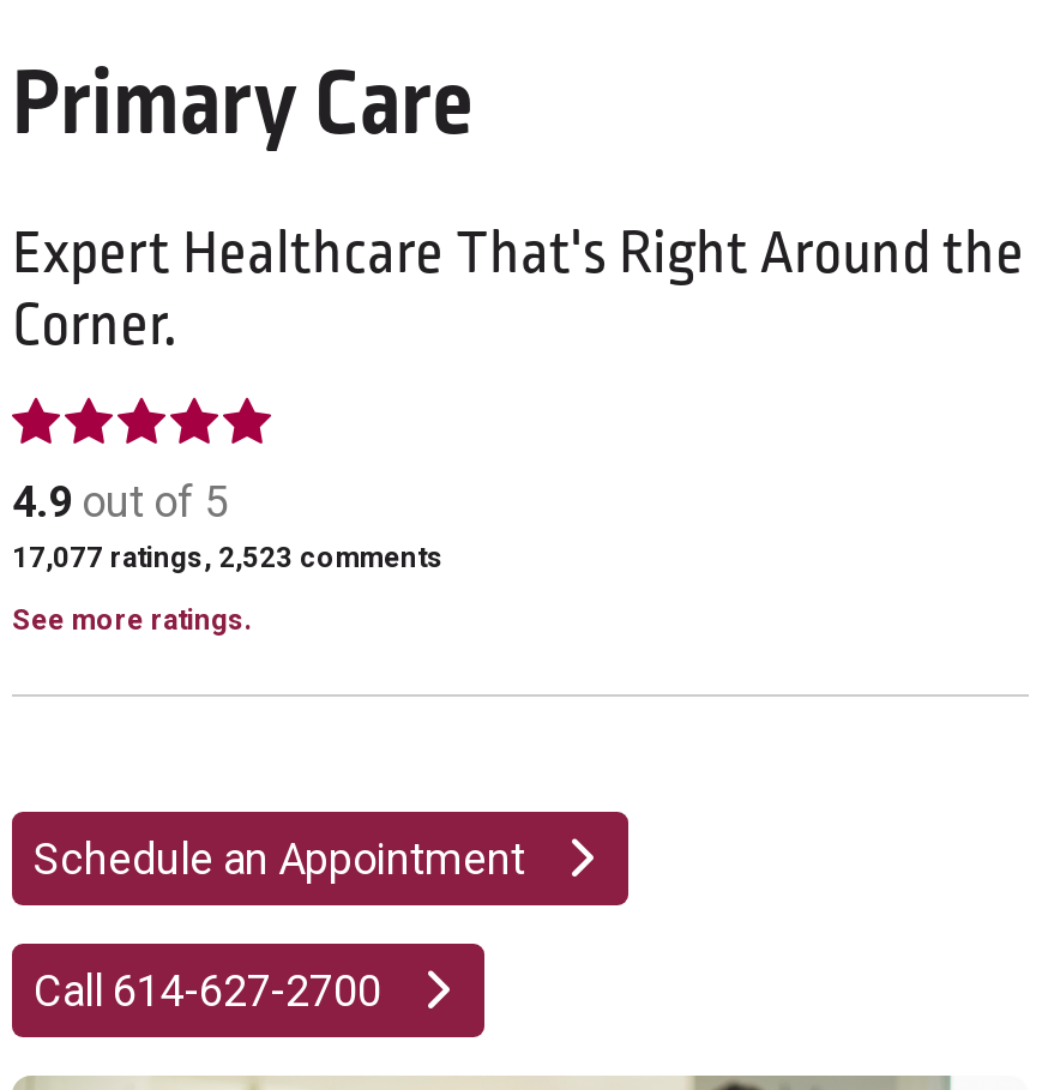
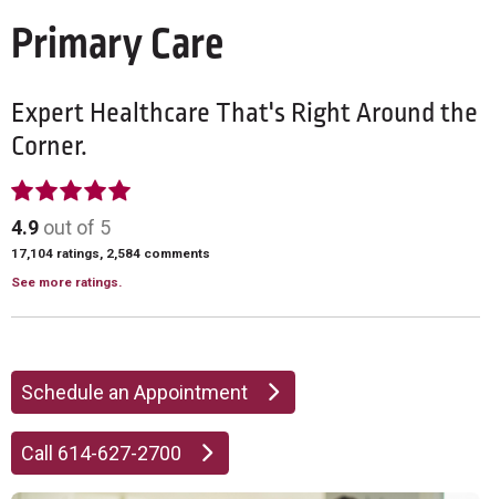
- 17,077 ratings, 2,523 comments
+ 17,104 ratings, 2,584 comments
